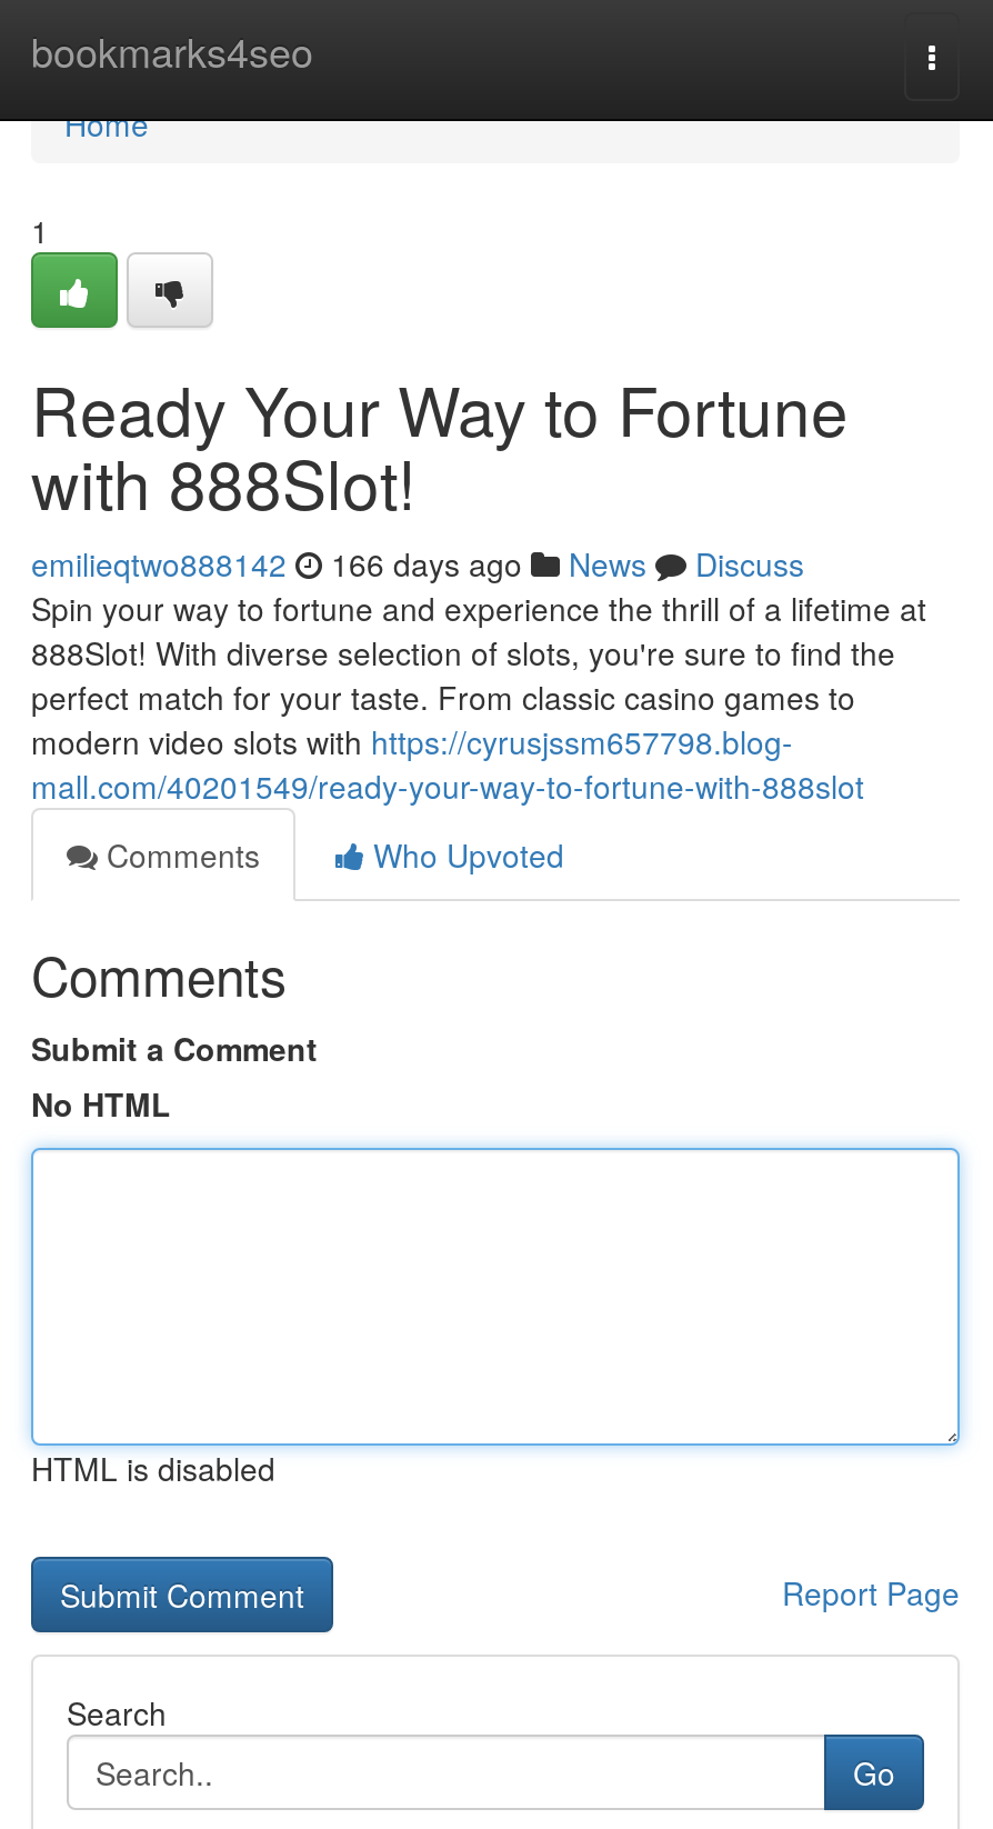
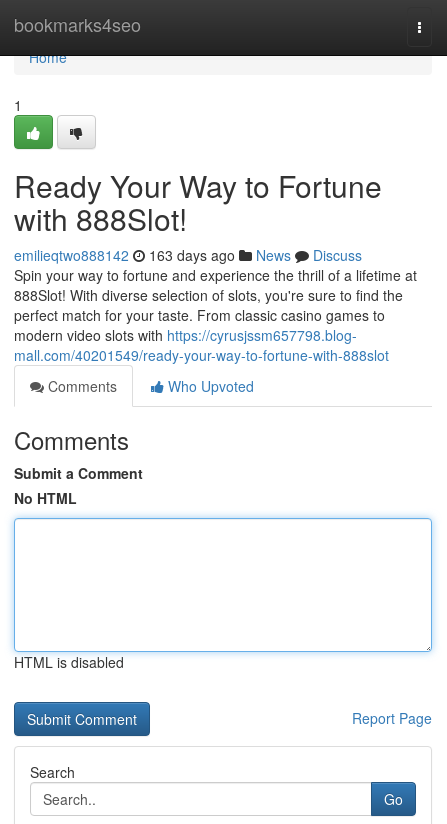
- emilieqtwo888142 166 days ago News Discuss
+ emilieqtwo888142 163 days ago News Discuss
